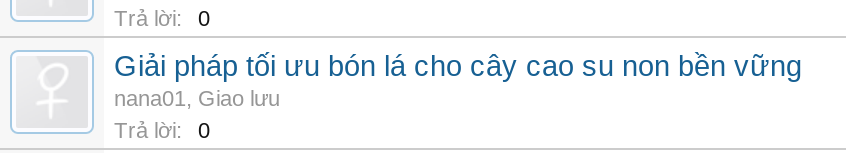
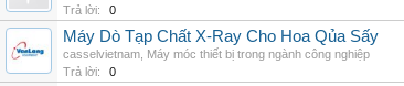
+ [image]

- Giải pháp tối ưu bón lá cho cây cao su non bền vững
- nana01, Giao lưu
+ Máy Dò Tạp Chất X-Ray Cho Hoa Qủa Sấy
+ casselvietnam, Máy móc thiết bị trong ngành công nghiệp
